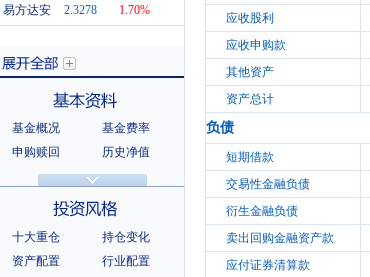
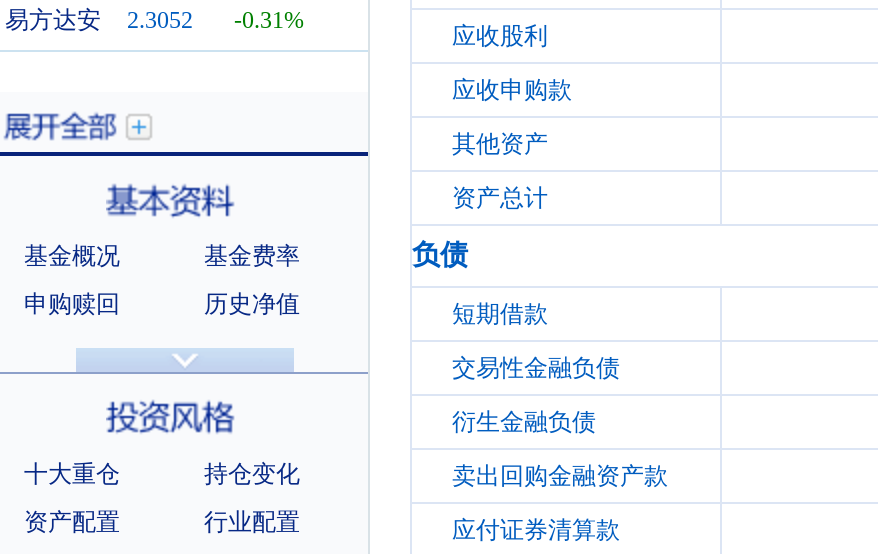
- 2.3278
+ 2.3052

- 1.70%
+ -0.31%
